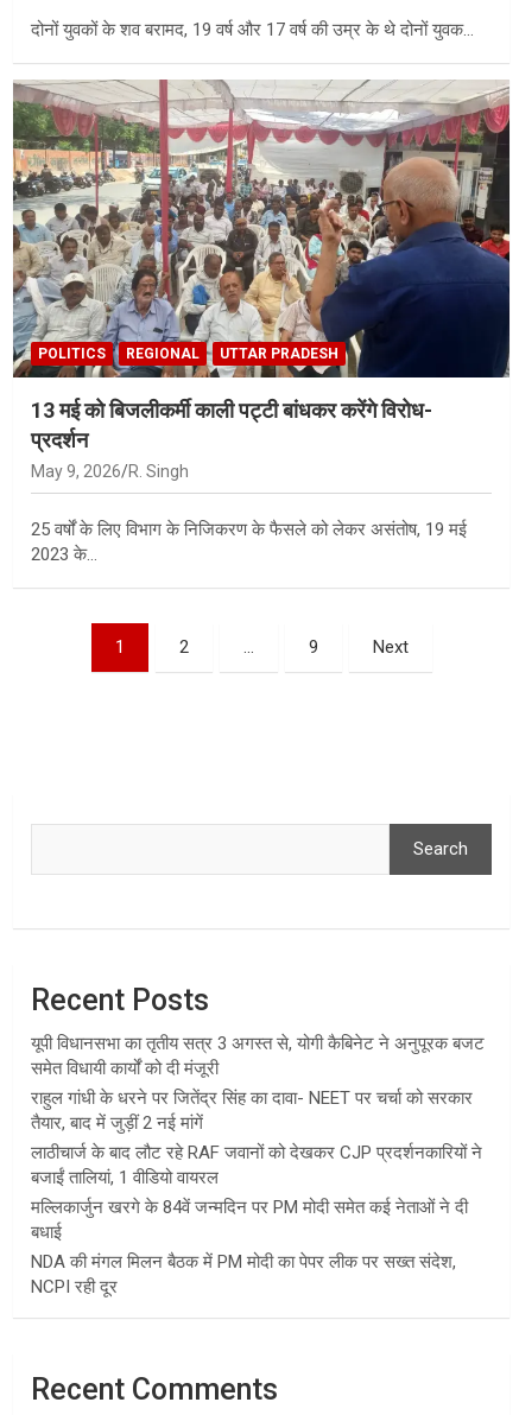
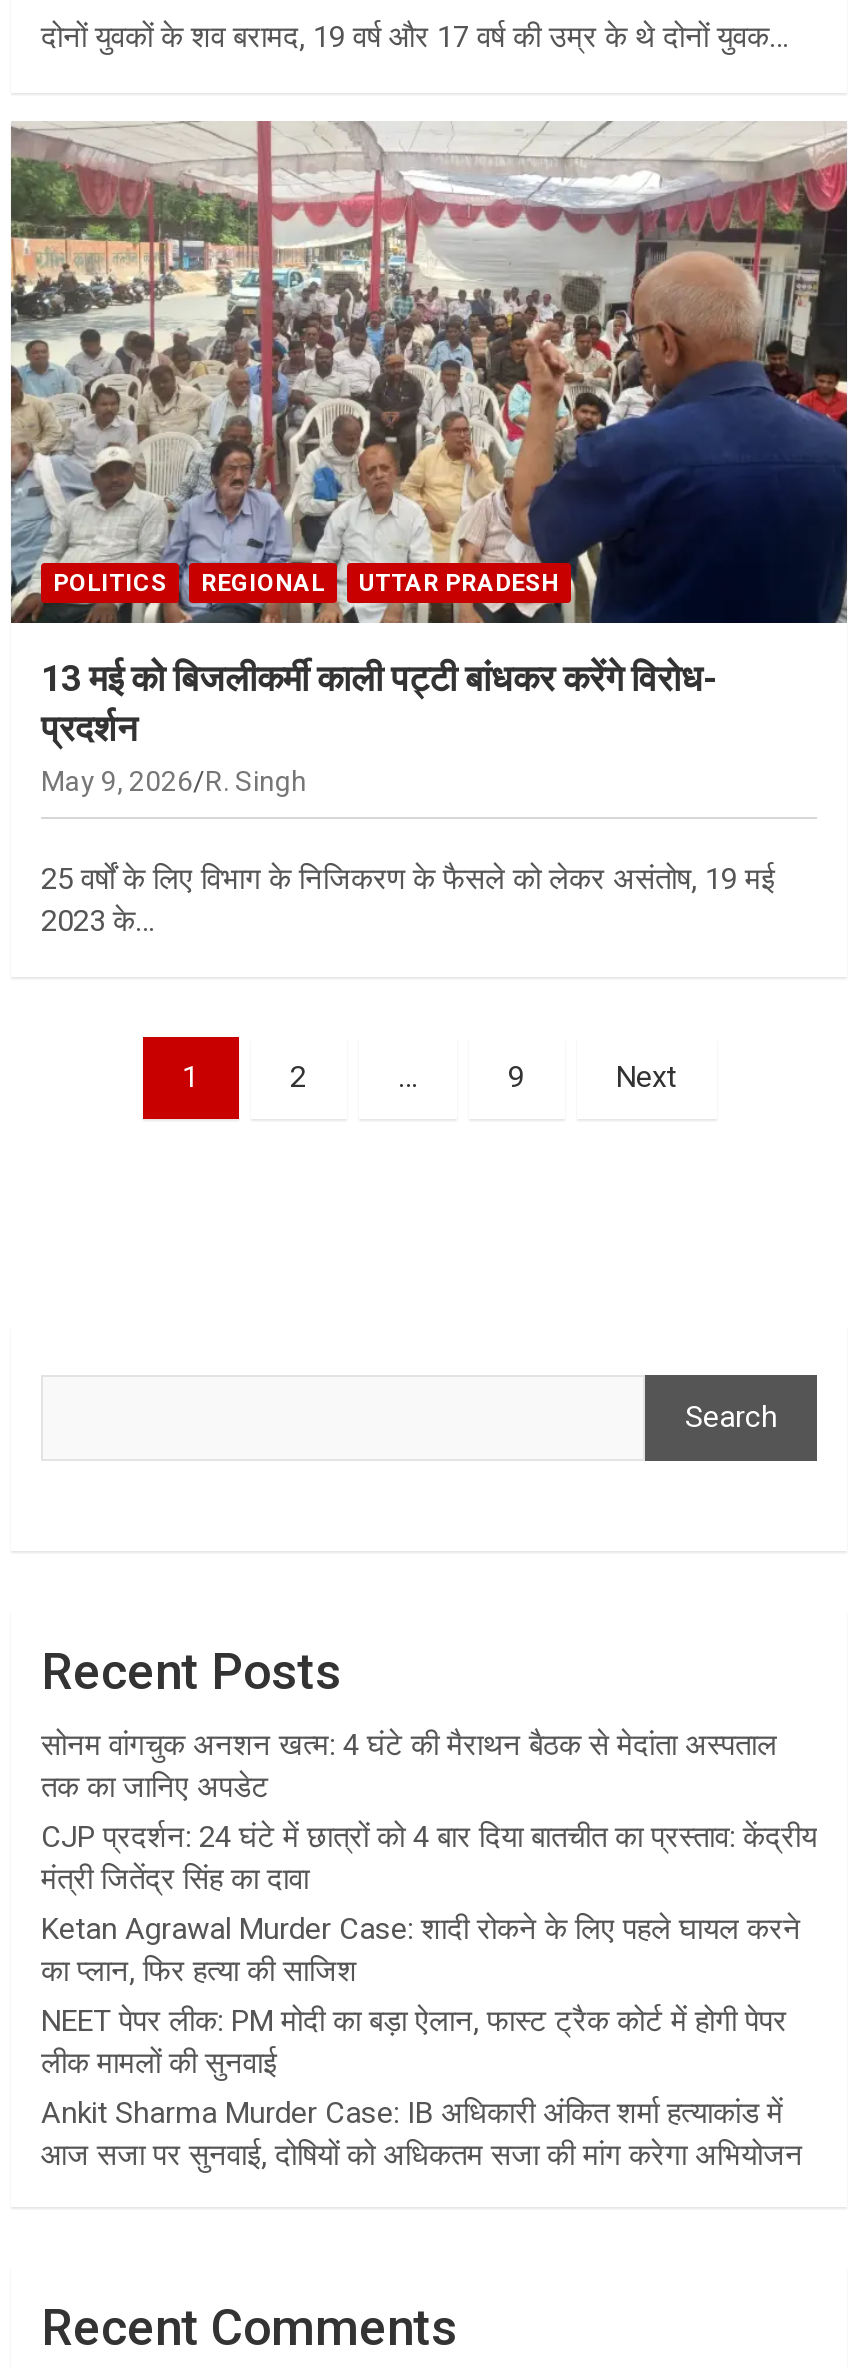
- यूपी विधानसभा का तृतीय सत्र 3 अगस्त से, योगी कैबिनेट ने अनुपूरक बजट
- समेत विधायी कार्यों को दी मंजूरी
- राहुल गांधी के धरने पर जितेंद्र सिंह का दावा- NEET पर चर्चा को सरकार
- तैयार, बाद में जुड़ीं 2 नई मांगें
- लाठीचार्ज के बाद लौट रहे RAF जवानों को देखकर CJP प्रदर्शनकारियों ने
- बजाईं तालियां, 1 वीडियो वायरल
- मल्लिकार्जुन खरगे के 84वें जन्मदिन पर PM मोदी समेत कई नेताओं ने दी
- बधाई
- NDA की मंगल मिलन बैठक में PM मोदी का पेपर लीक पर सख्त संदेश,
- NCPI रही दूर
+ सोनम वांगचुक अनशन खत्म: 4 घंटे की मैराथन बैठक से मेदांता अस्पताल
+ तक का जानिए अपडेट
+ CJP प्रदर्शन: 24 घंटे में छात्रों को 4 बार दिया बातचीत का प्रस्ताव: केंद्रीय
+ मंत्री जितेंद्र सिंह का दावा
+ Ketan Agrawal Murder Case: शादी रोकने के लिए पहले घायल करने
+ का प्लान, फिर हत्या की साजिश
+ NEET पेपर लीक: PM मोदी का बड़ा ऐलान, फास्ट ट्रैक कोर्ट में होगी पेपर
+ लीक मामलों की सुनवाई
+ Ankit Sharma Murder Case: IB अधिकारी अंकित शर्मा हत्याकांड में
+ आज सजा पर सुनवाई, दोषियों को अधिकतम सजा की मांग करेगा अभियोजन
